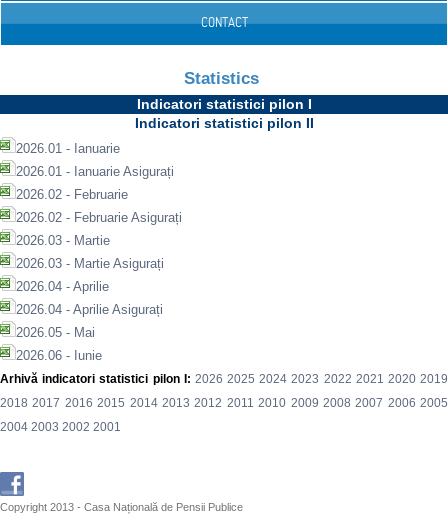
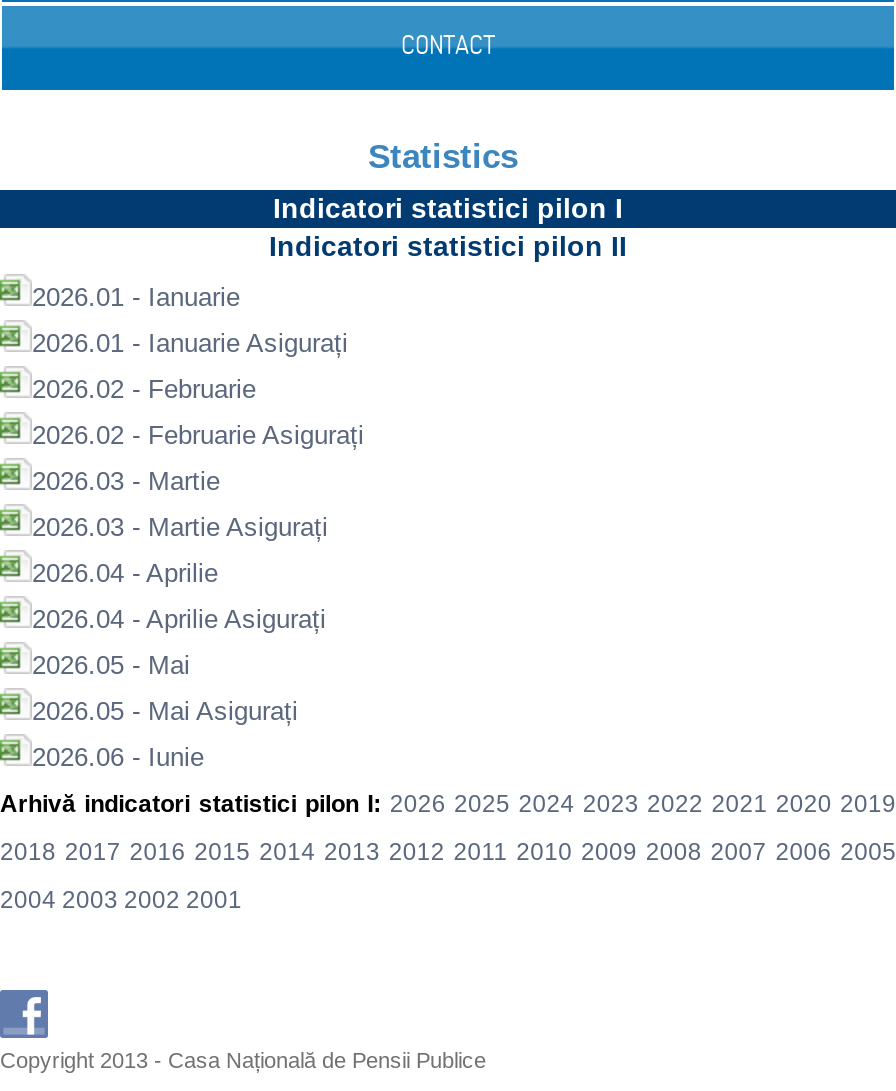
+ 2026.05 - Mai Asigurați
